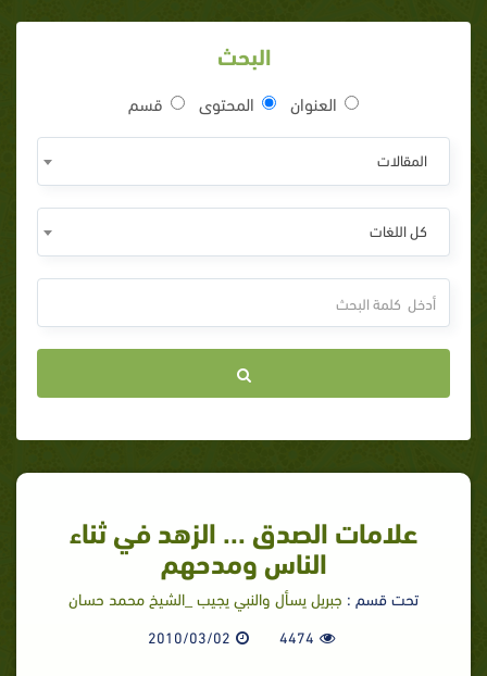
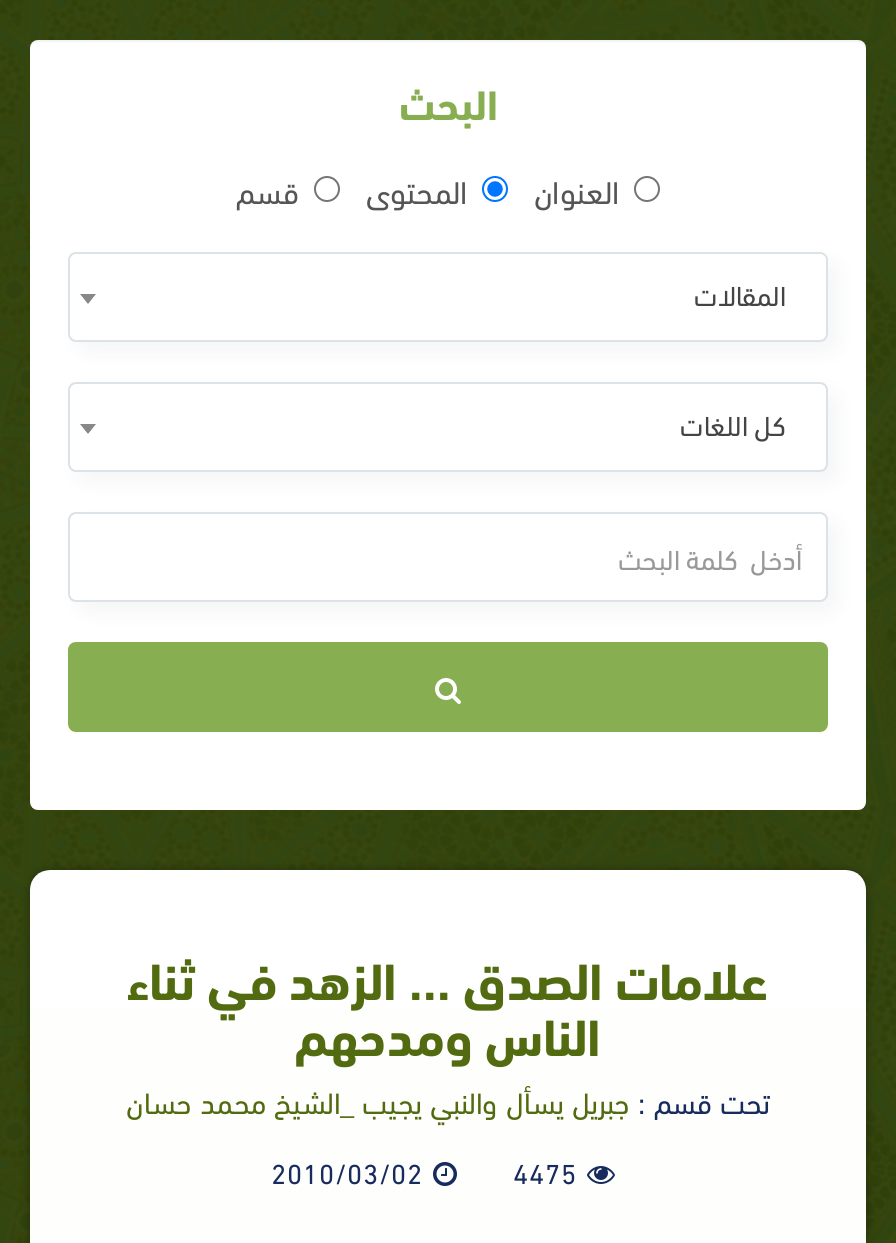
- 4474
+ 4475
